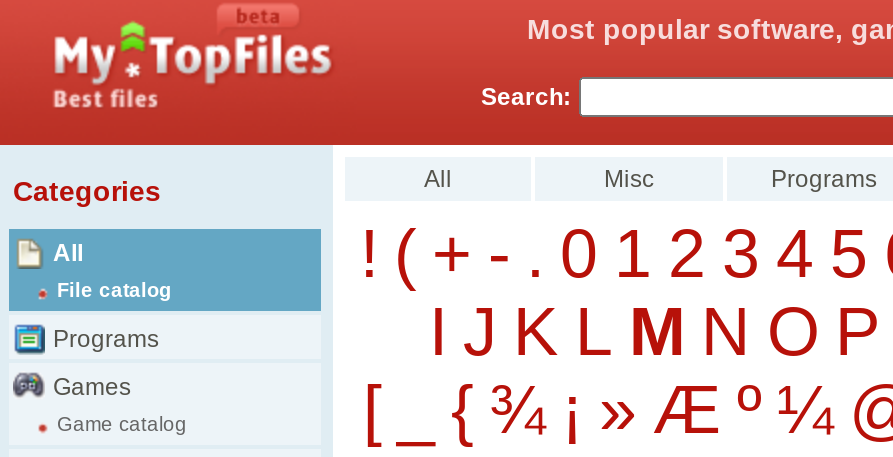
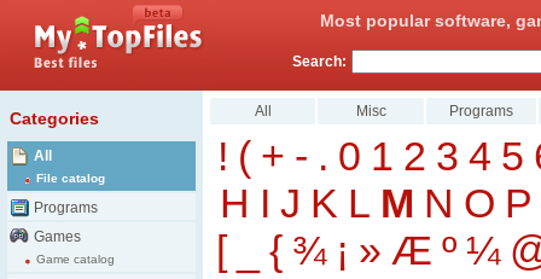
- I J K L M N O P
+ H I J K L M N O P
